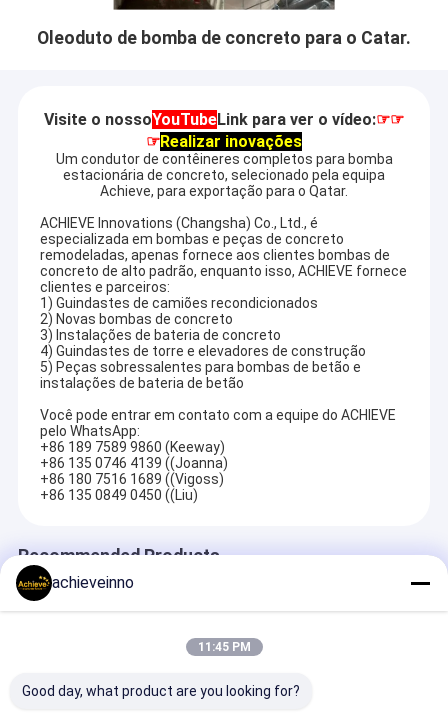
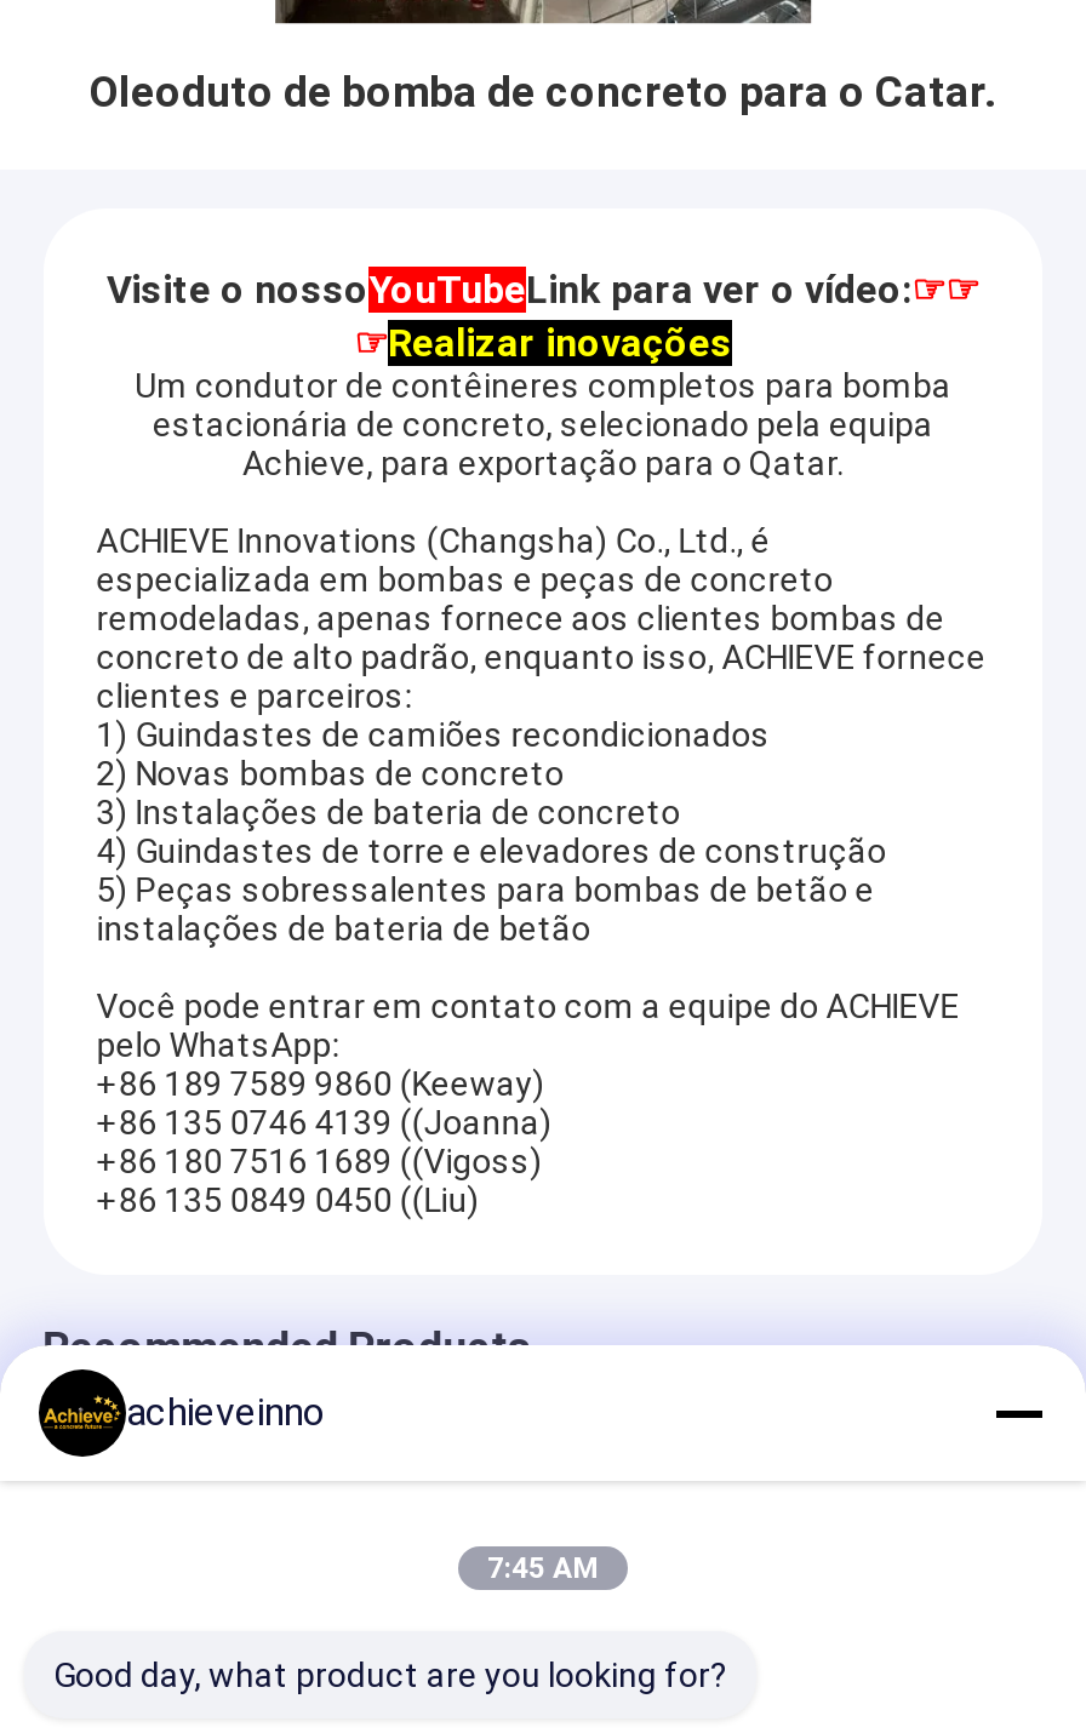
- 11:45 PM
+ 7:45 AM
